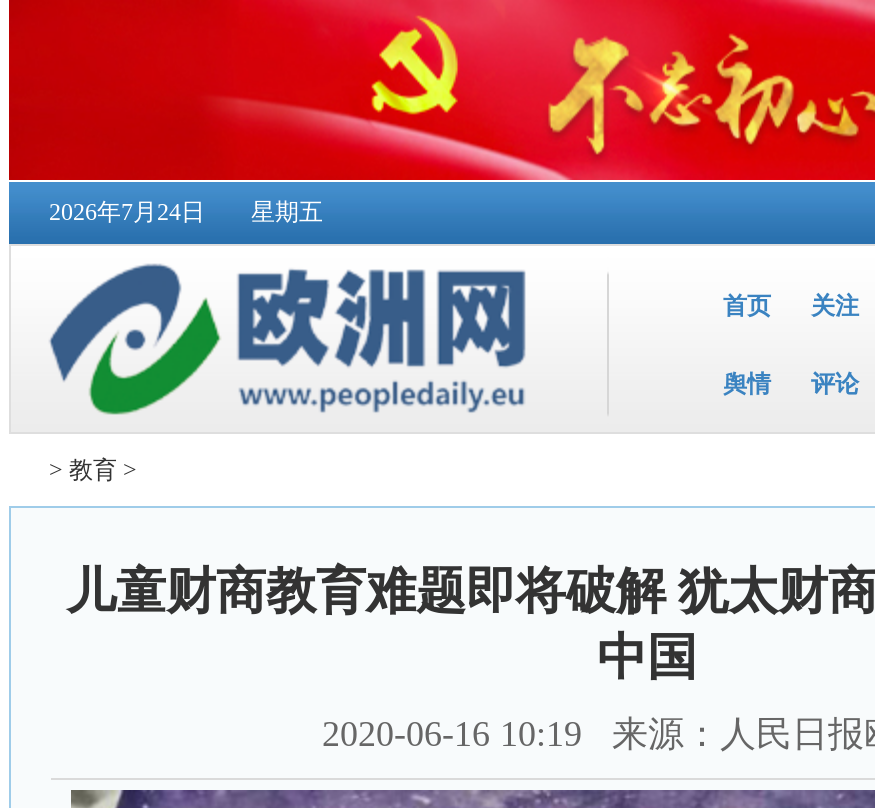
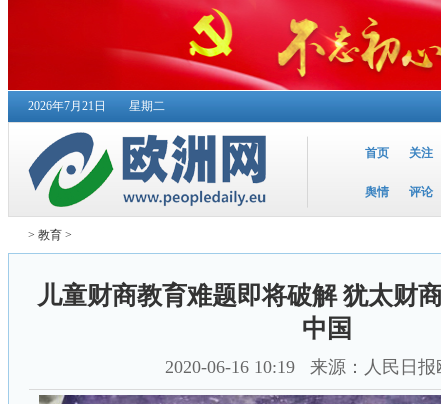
- 2026年7月24日
+ 2026年7月21日

- 星期五
+ 星期二
